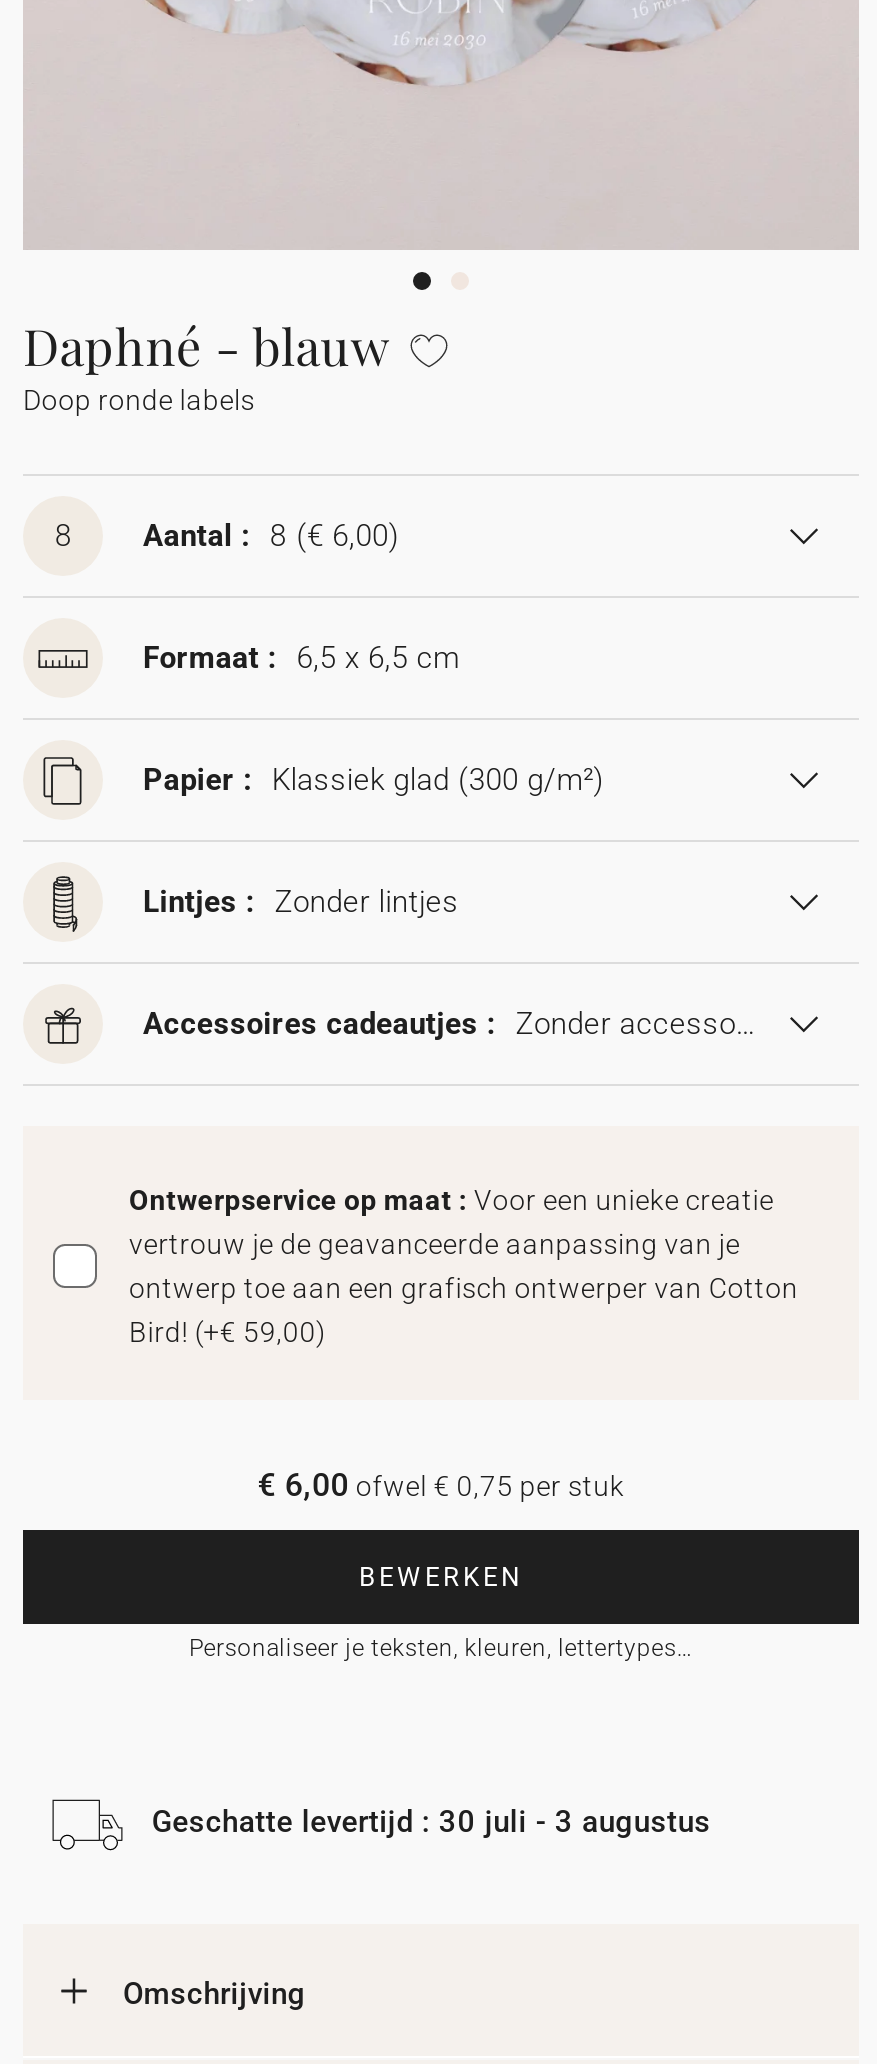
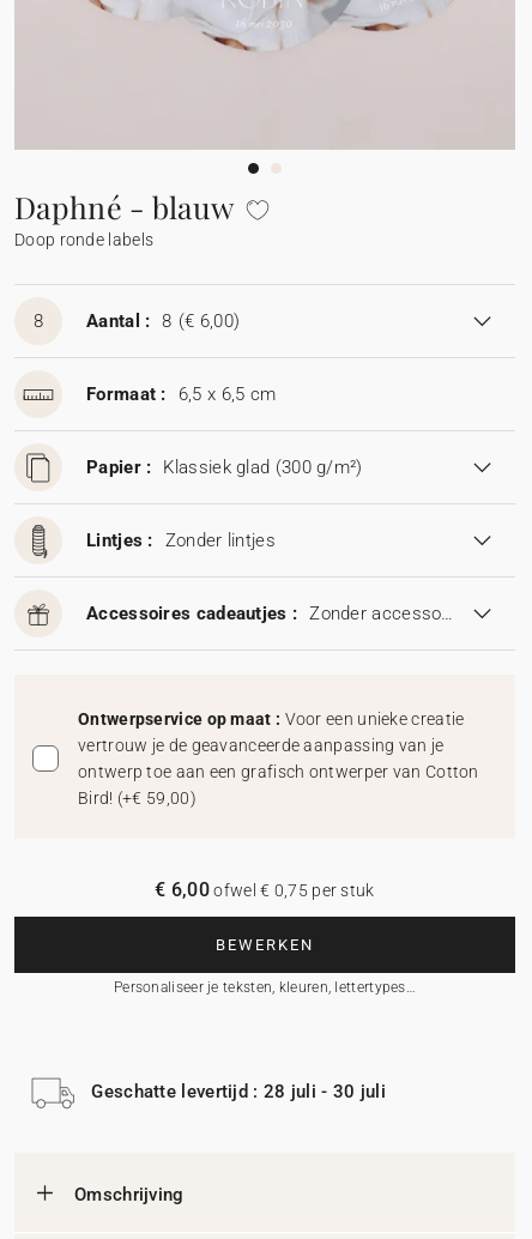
- Geschatte levertijd : 30 juli - 3 augustus
+ Geschatte levertijd : 28 juli - 30 juli
